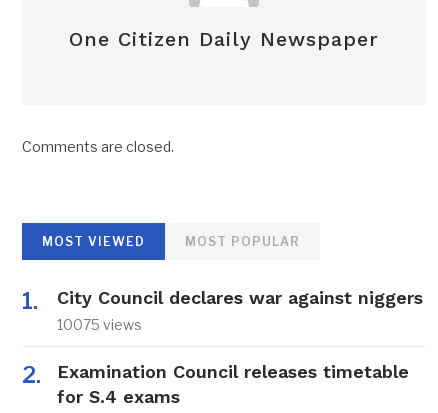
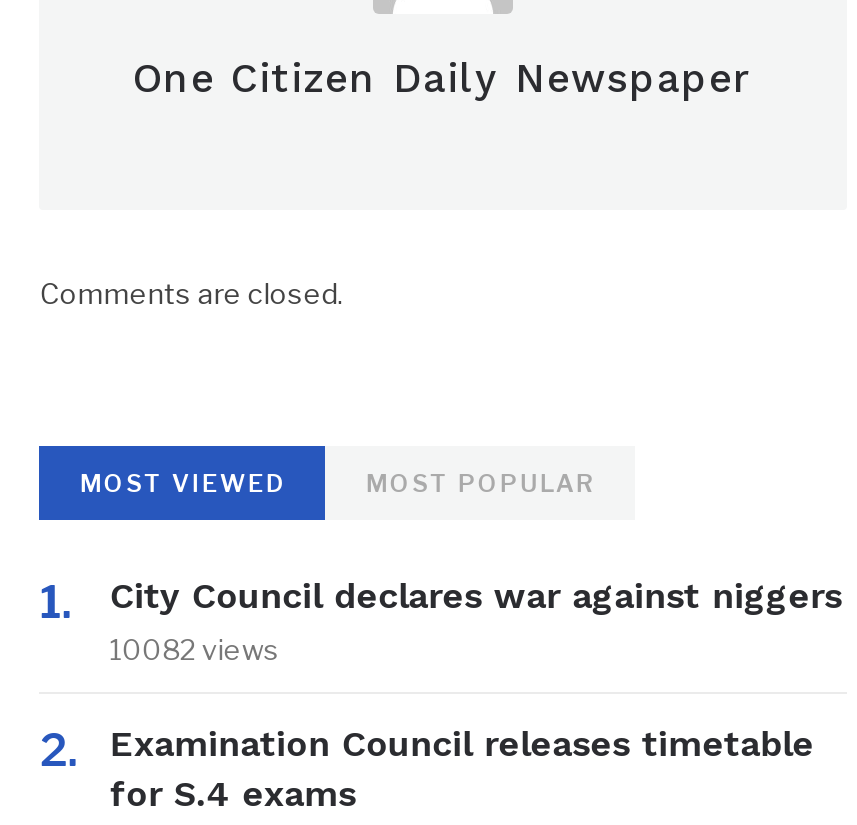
- 10075 views
+ 10082 views
